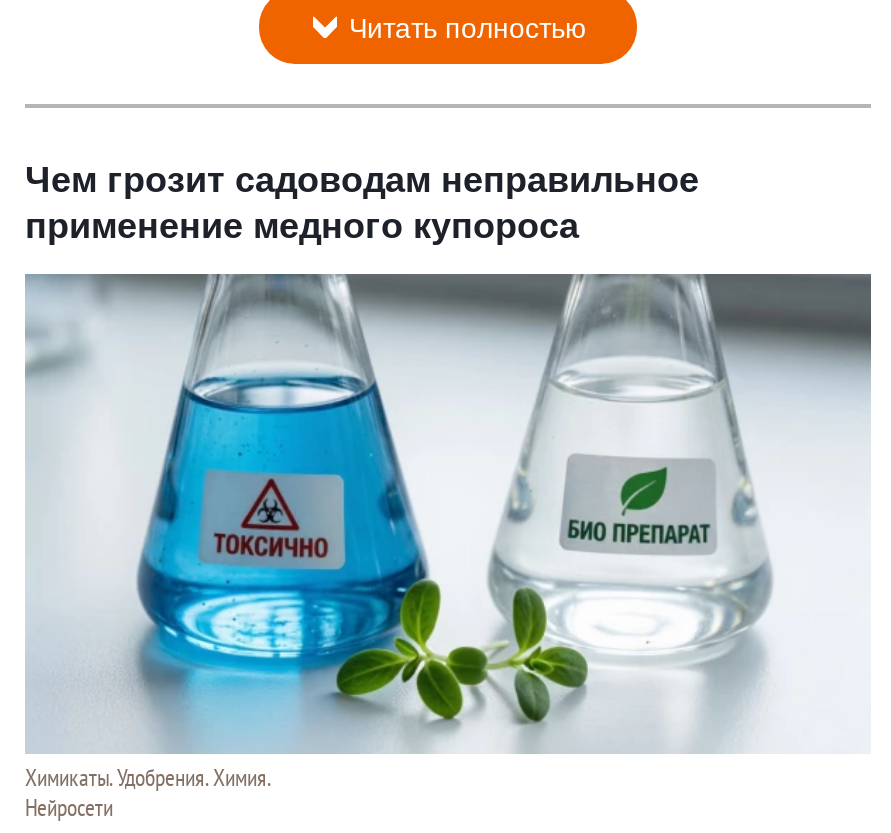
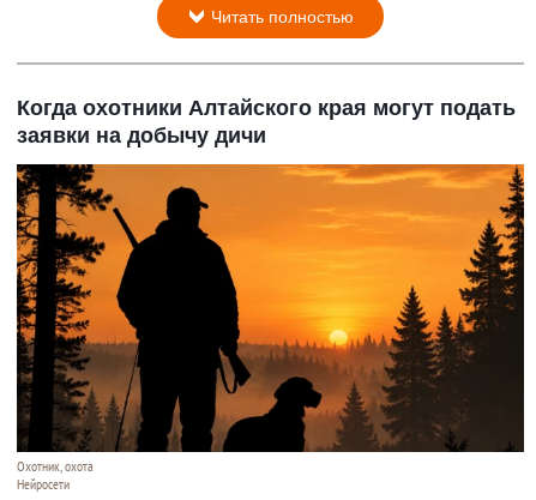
- Чем грозит садоводам неправильное
- применение медного купороса
+ Когда охотники Алтайского края могут подать
+ заявки на добычу дичи

- [image]
- Химикаты. Удобрения. Химия.
+ [image]
+ Охотник, охота
